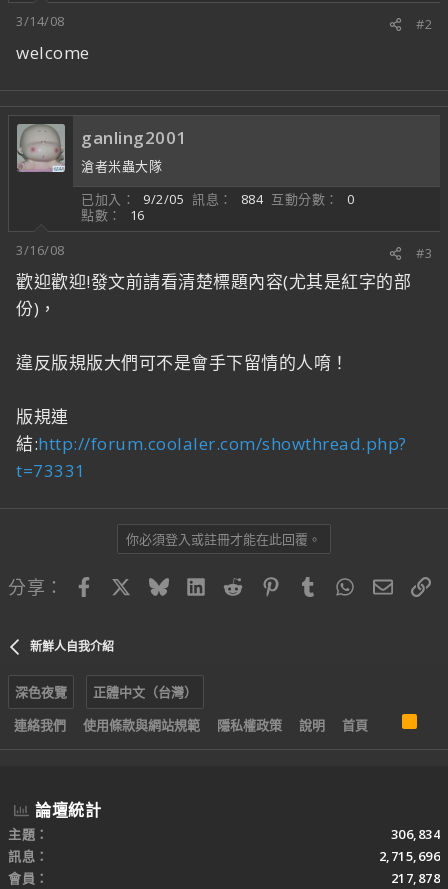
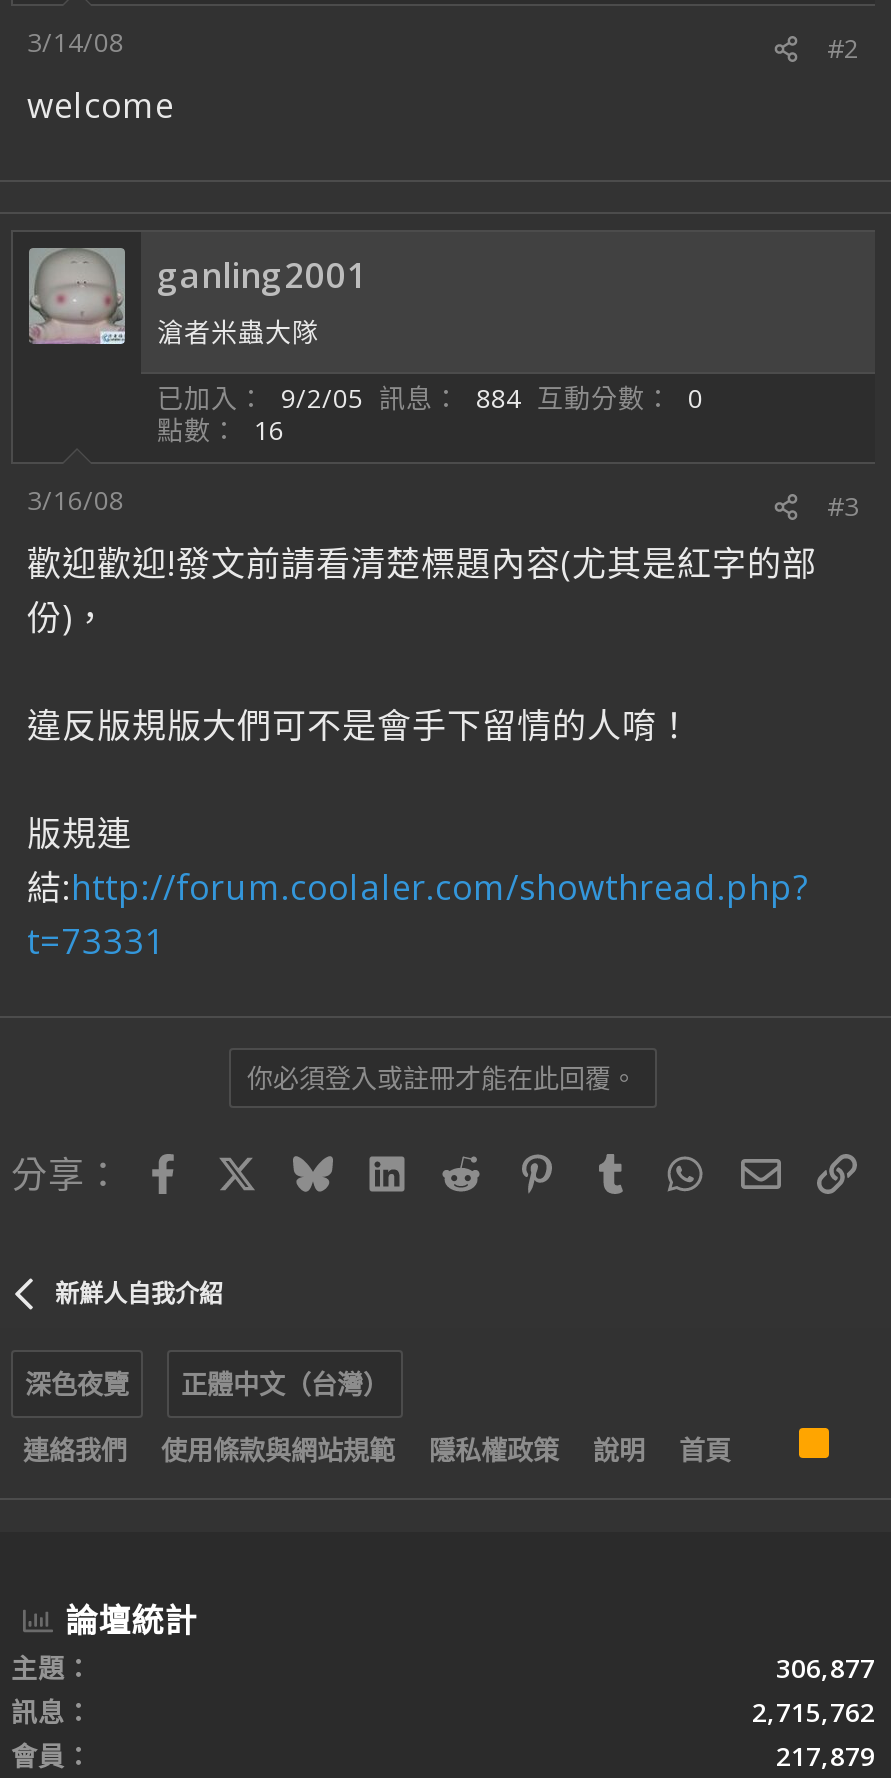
- 306,834
+ 306,877

- 2,715,696
+ 2,715,762

- 217,878
+ 217,879
